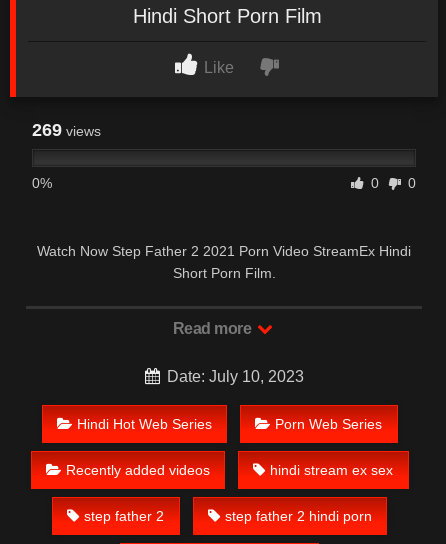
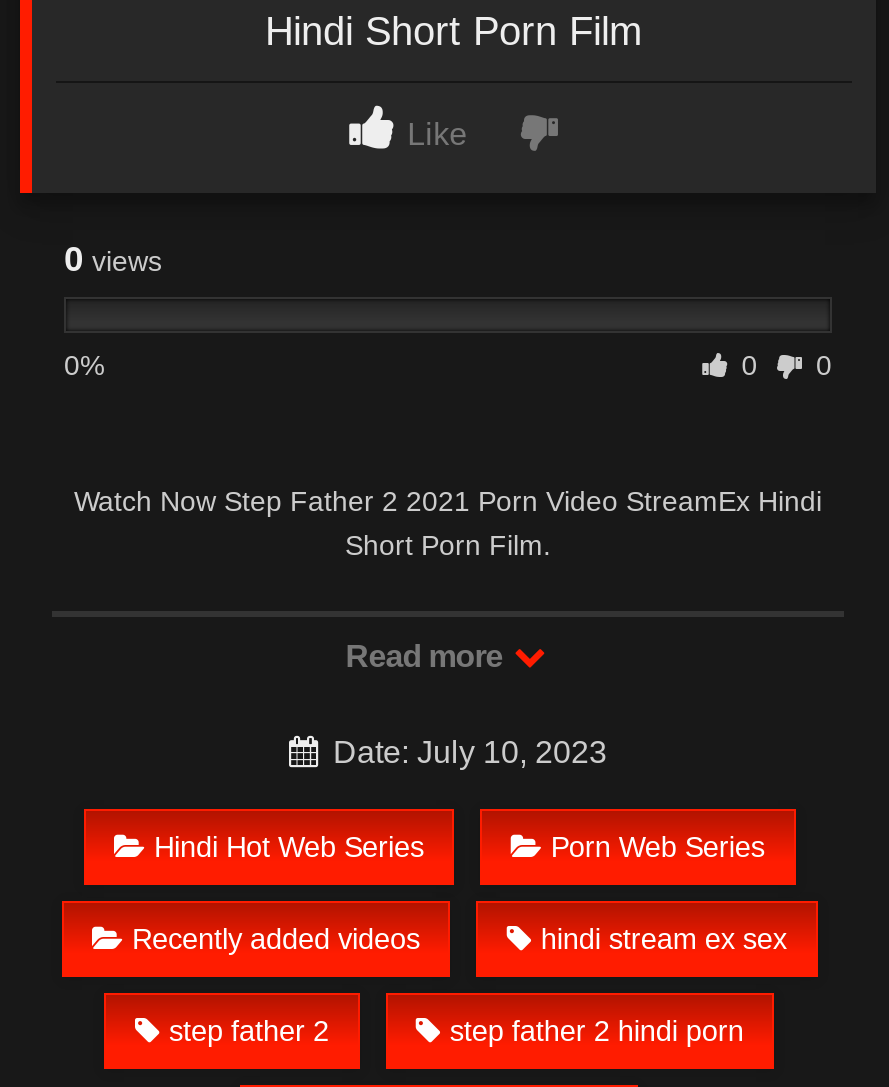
- 269 views
+ 0 views
